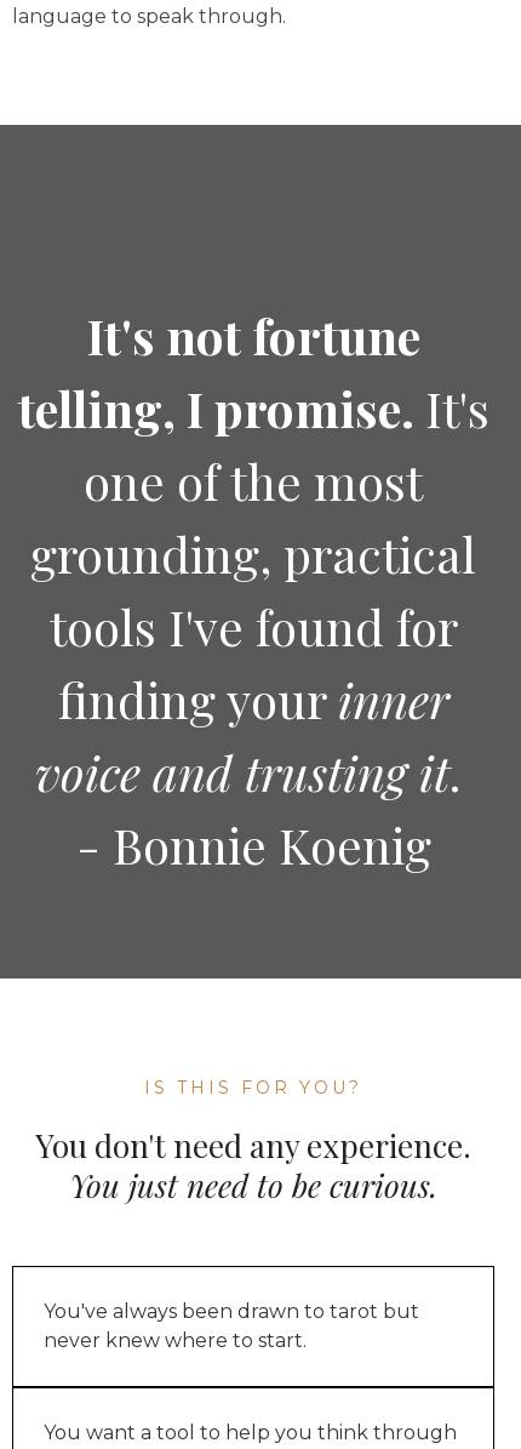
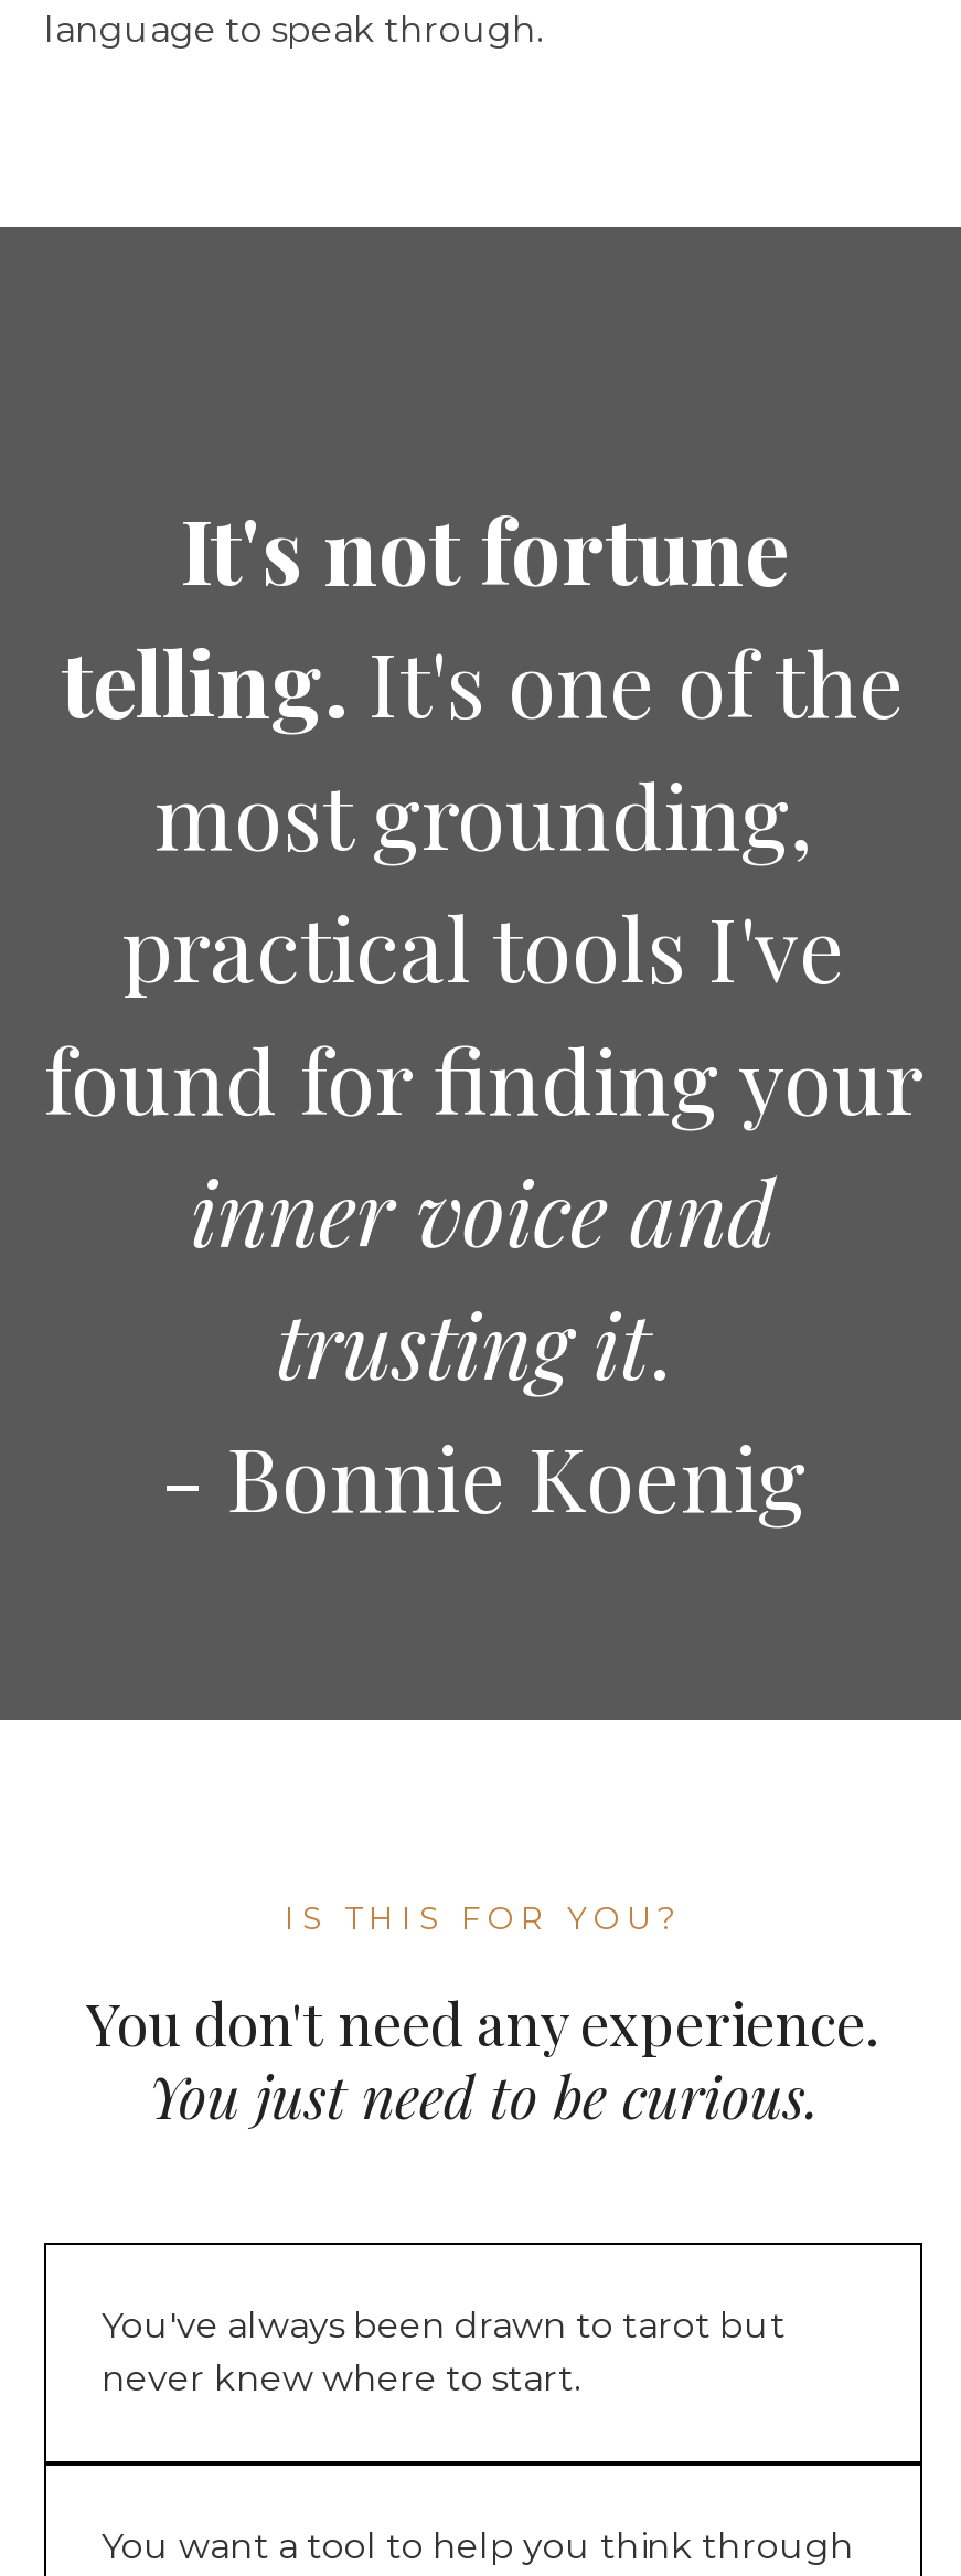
- telling, I promise. It's
- one of the most
- grounding, practical
- tools I've found for
- finding your inner
- voice and trusting it.
+ telling. It's one of the
+ most grounding,
+ practical tools I've
+ found for finding your
+ inner voice and
+ trusting it.
